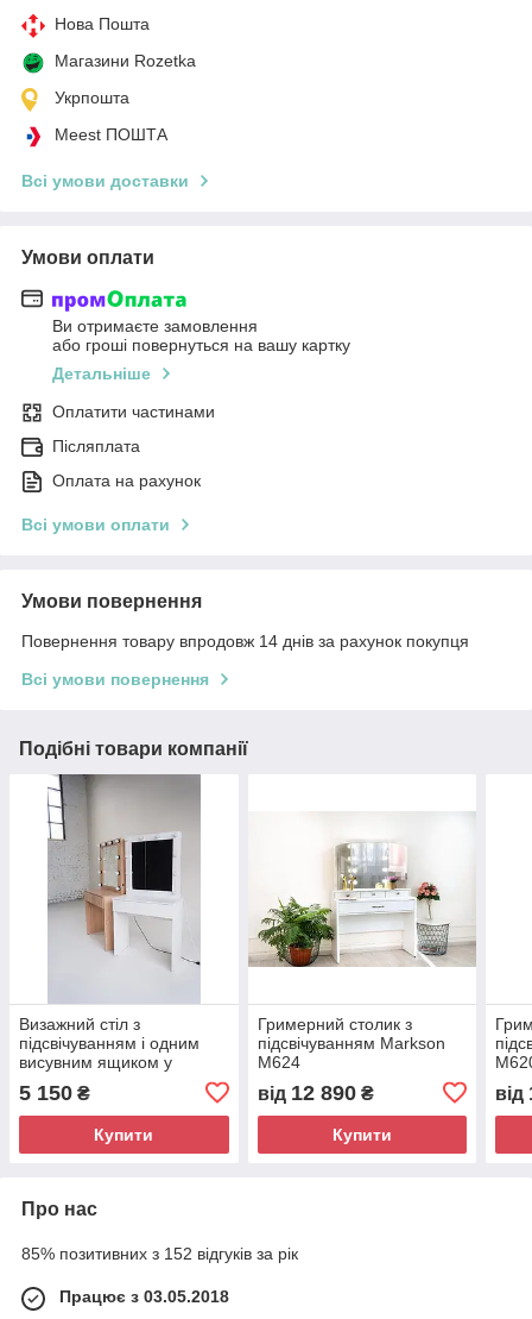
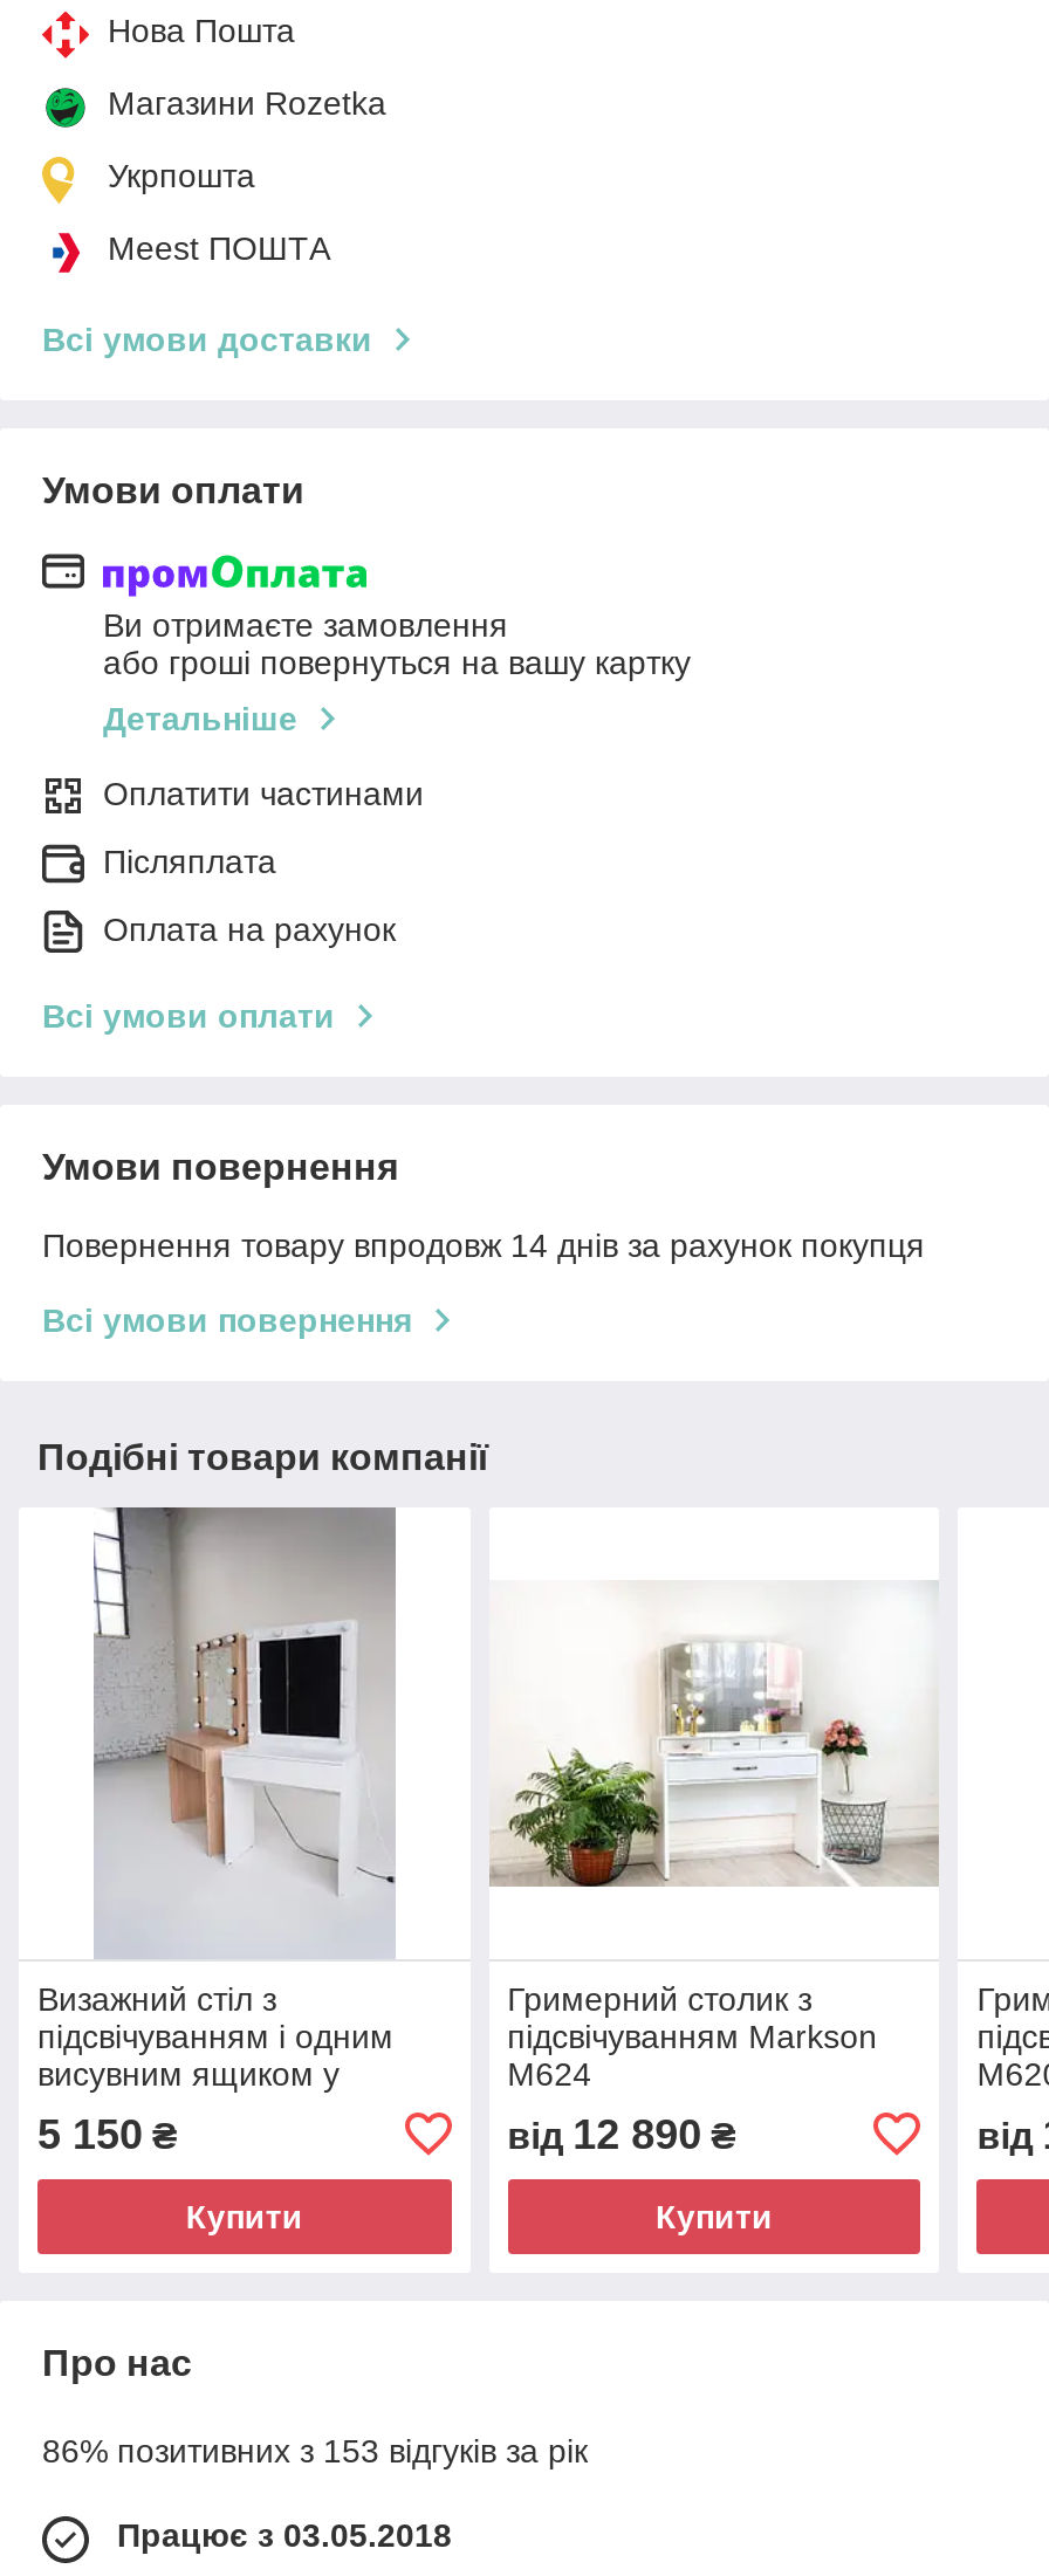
- 85% позитивних з 152 відгуків за рік
+ 86% позитивних з 153 відгуків за рік
